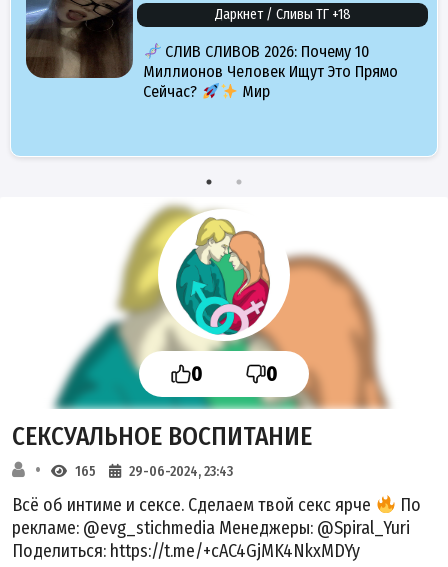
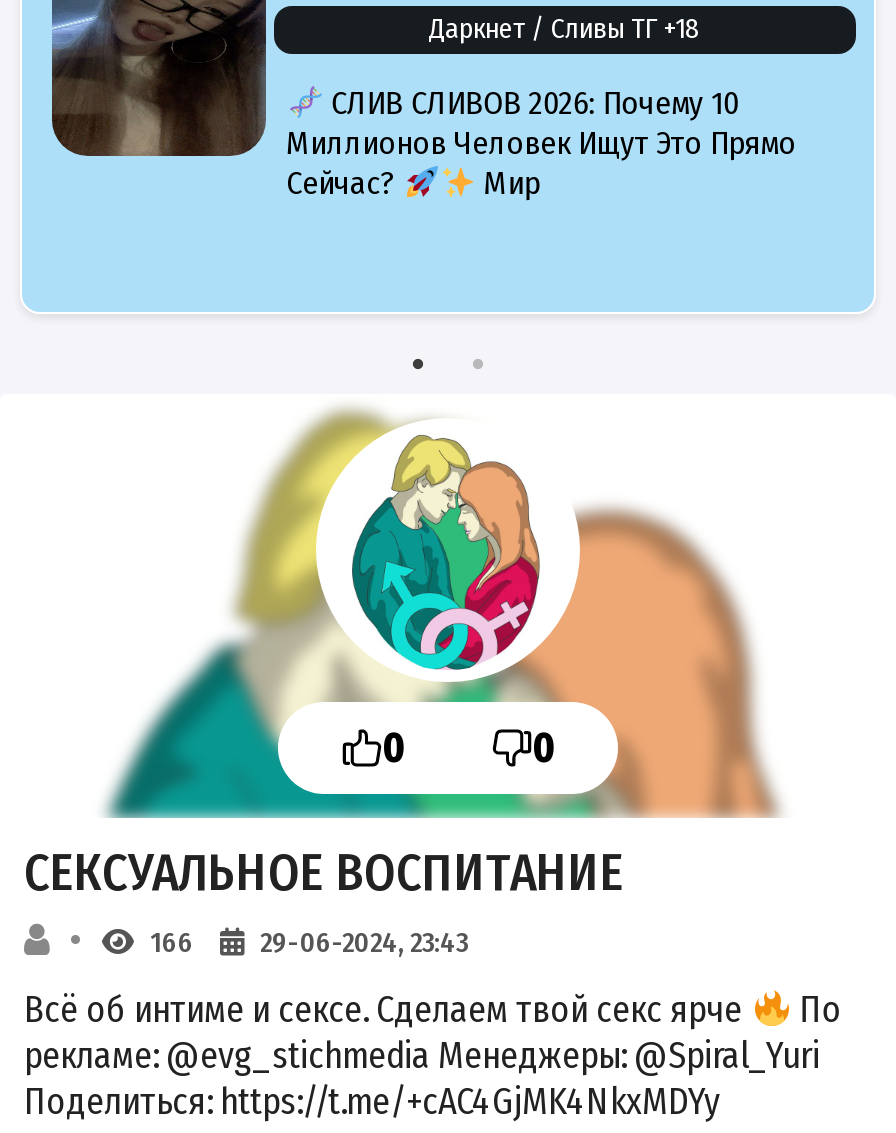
- 165 29-06-2024, 23:43
+ 166 29-06-2024, 23:43
